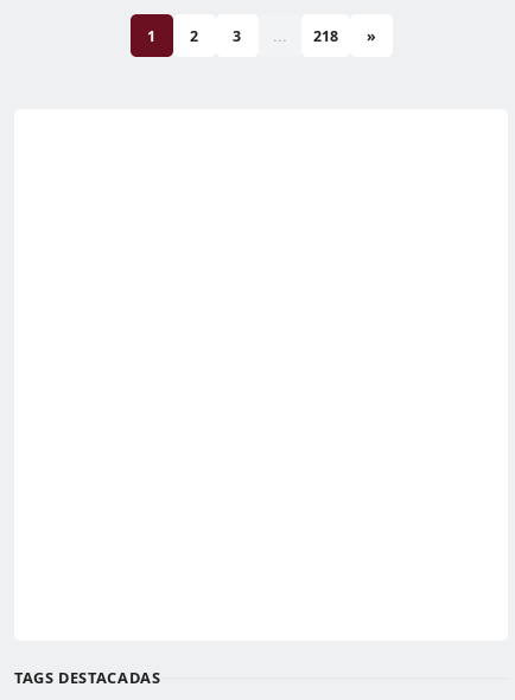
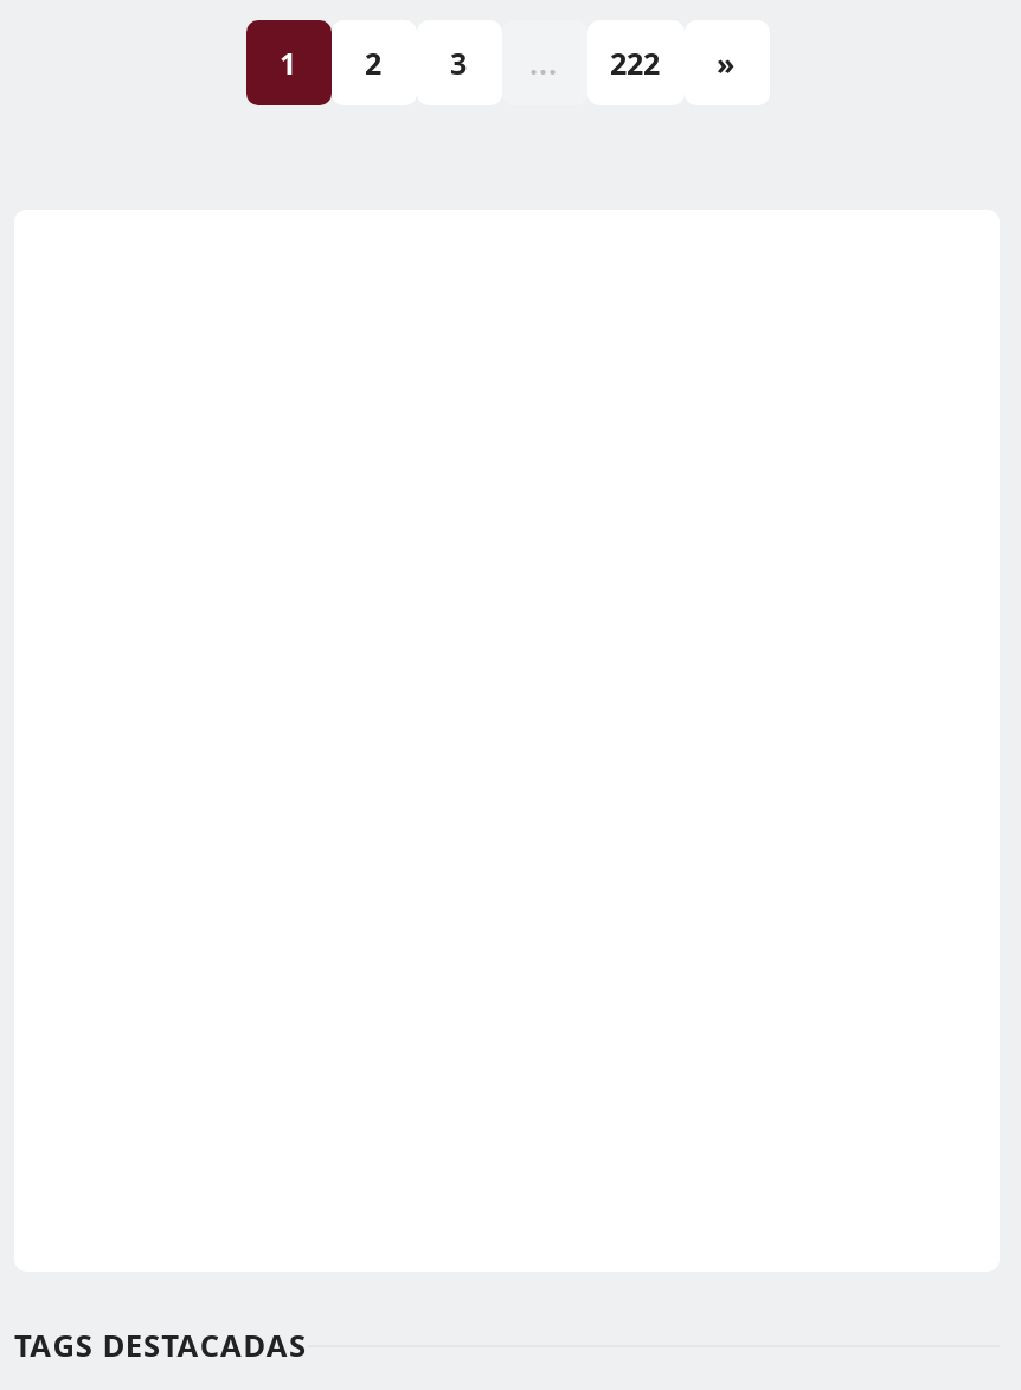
- 218
+ 222
